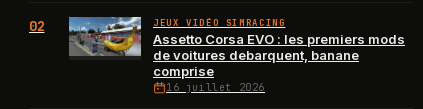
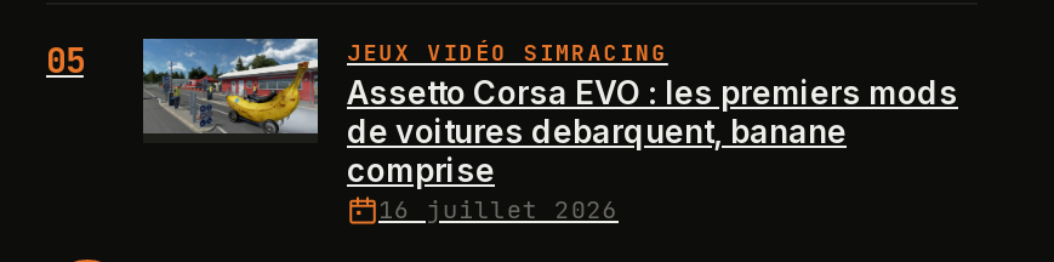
- 02
+ 05
